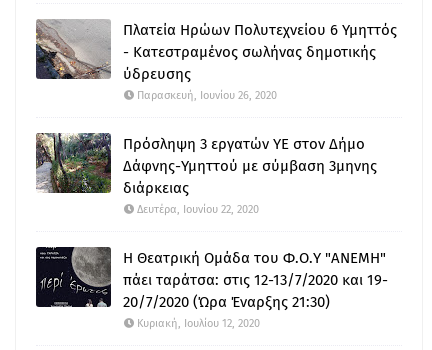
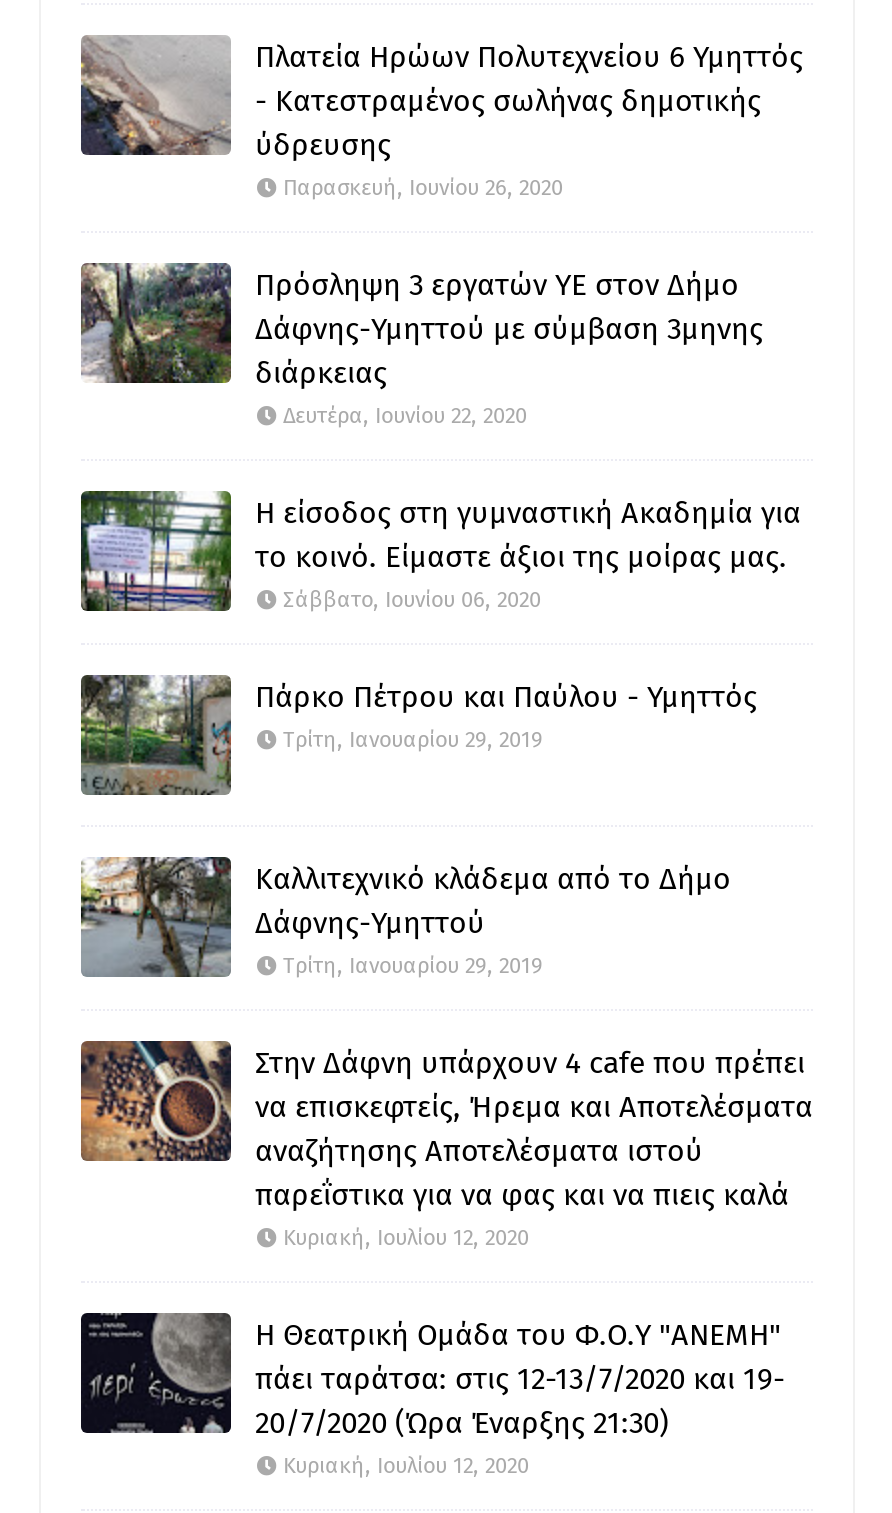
+ [image]
+ Η είσοδος στη γυμναστική Ακαδημία για
+ το κοινό. Είμαστε άξιοι της μοίρας μας.
+ Σάββατο, Ιουνίου 06, 2020
+ Πάρκο Πέτρου και Παύλου - Υμηττός
+ Τρίτη, Ιανουαρίου 29, 2019

+ [image]

+ [image]

+ [image]
+ Καλλιτεχνικό κλάδεμα από το Δήμο
+ Δάφνης-Υμηττού
+ Τρίτη, Ιανουαρίου 29, 2019
+ Στην Δάφνη υπάρχουν 4 cafe που πρέπει
+ να επισκεφτείς, Ήρεμα και Αποτελέσματα
+ αναζήτησης Αποτελέσματα ιστού
+ παρεΐστικα για να φας και να πιεις καλά
+ Κυριακή, Ιουλίου 12, 2020
